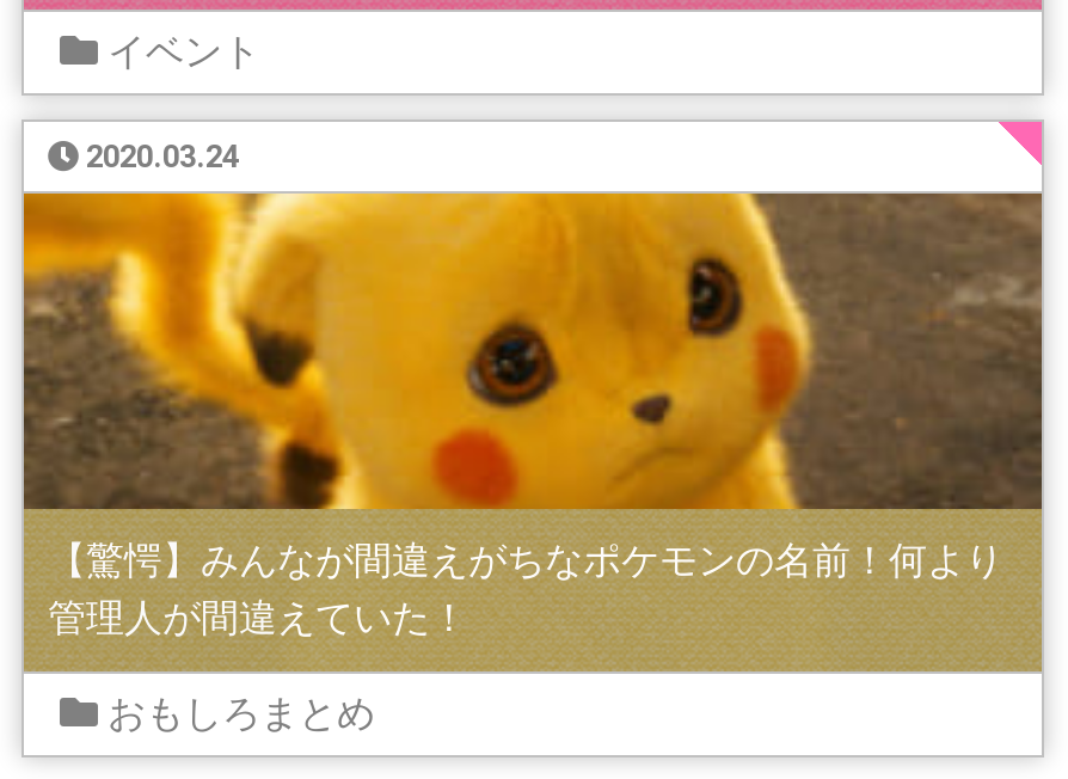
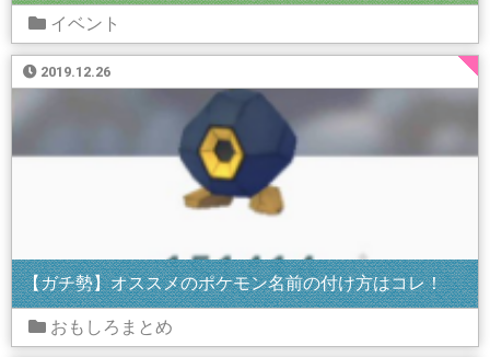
- 2020.03.24
+ 2019.12.26

- [image]
- 【驚愕】みんなが間違えがちなポケモンの名前！何より
- 管理人が間違えていた！
+ [image]
+ 【ガチ勢】オススメのポケモン名前の付け方はコレ！
